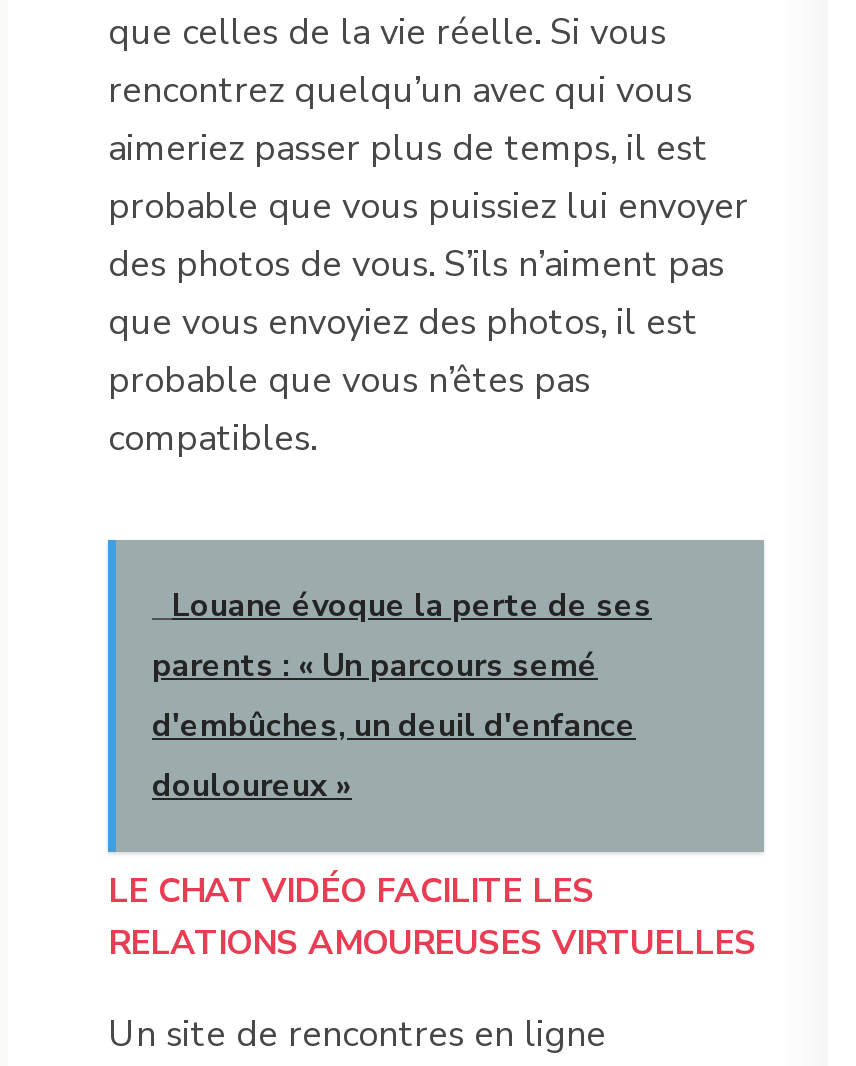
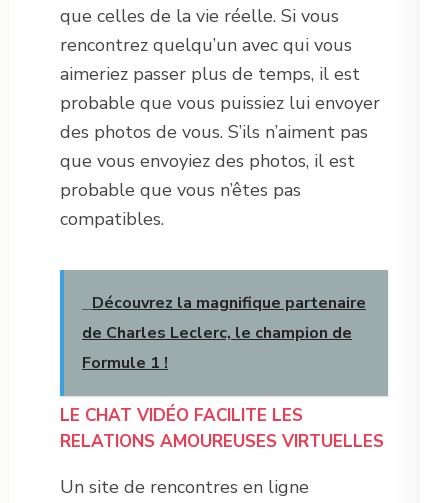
- Louane évoque la perte de ses
- parents : « Un parcours semé
- d'embûches, un deuil d'enfance
- douloureux »
+ Découvrez la magnifique partenaire
+ de Charles Leclerc, le champion de
+ Formule 1 !
